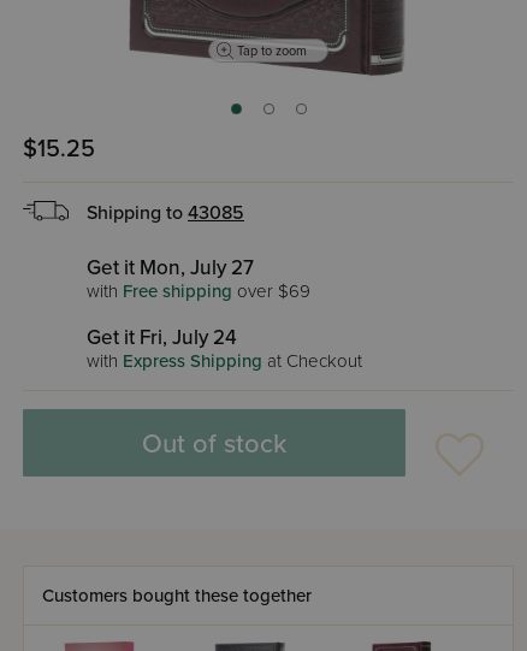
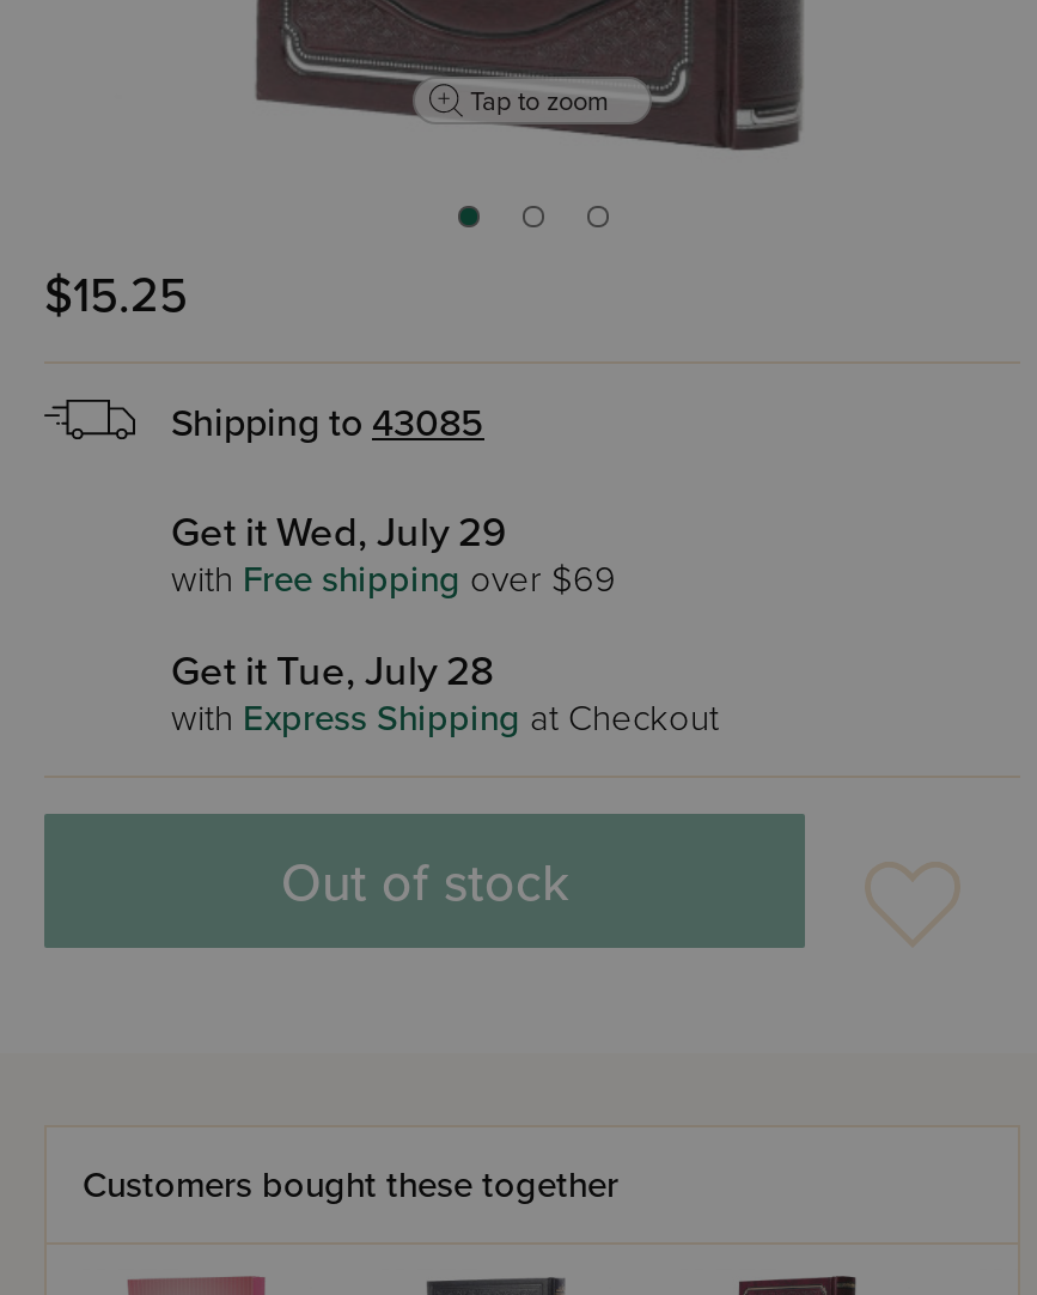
- Get it Mon, July 27
+ Get it Wed, July 29

- Get it Fri, July 24
+ Get it Tue, July 28
